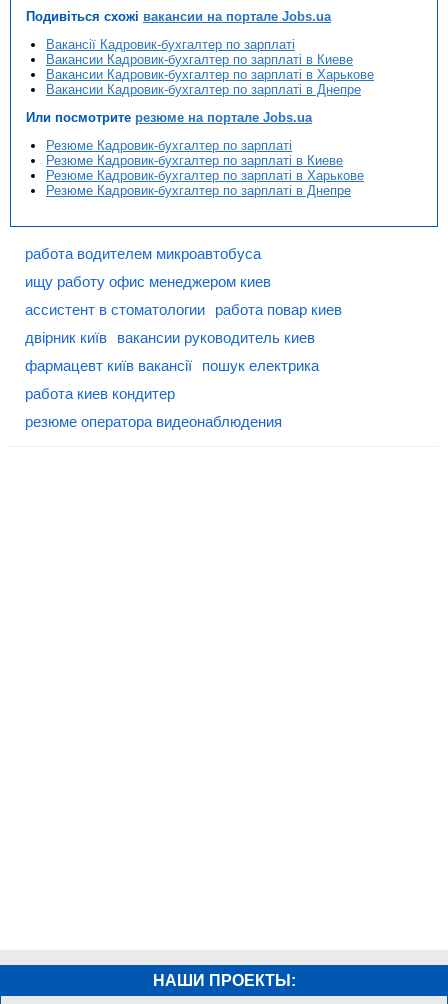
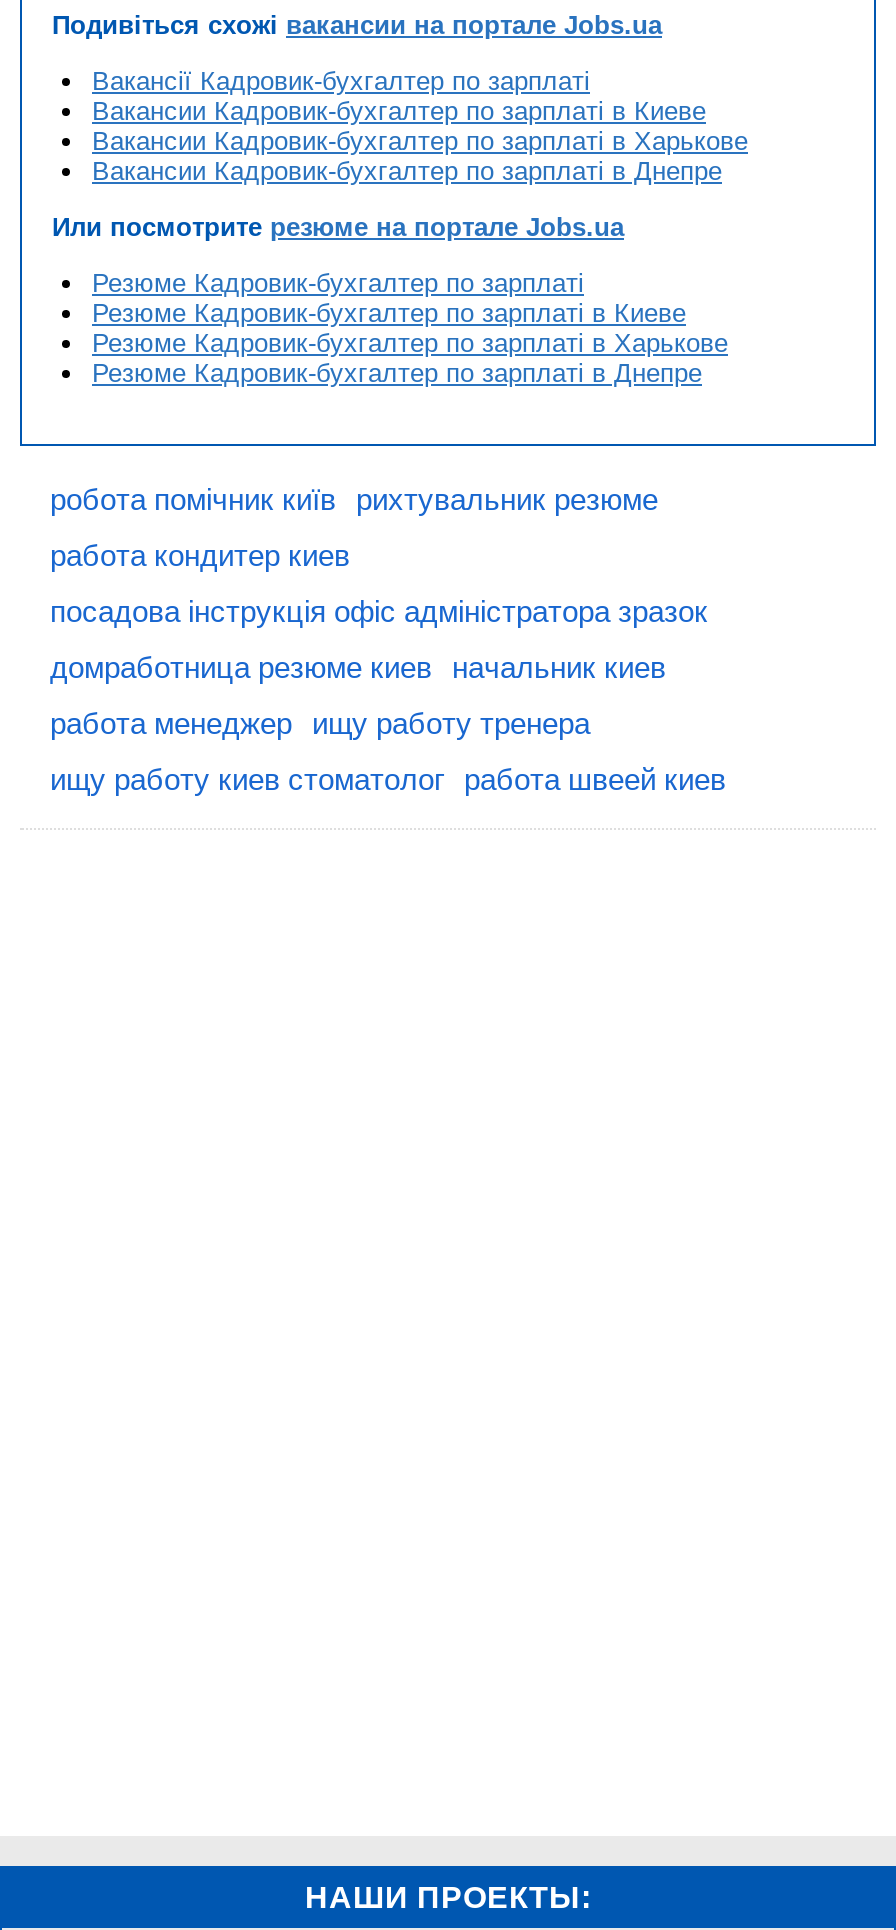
- работа водителем микроавтобуса
- ищу работу офис менеджером киев
- ассистент в стоматологии работа повар киев
- двірник київ вакансии руководитель киев
- фармацевт київ вакансії пошук електрика
- работа киев кондитер
- резюме оператора видеонаблюдения
+ робота помічник київ рихтувальник резюме
+ работа кондитер киев
+ посадова інструкція офіс адміністратора зразок
+ домработница резюме киев начальник киев
+ работа менеджер ищу работу тренера
+ ищу работу киев стоматолог работа швеей киев
